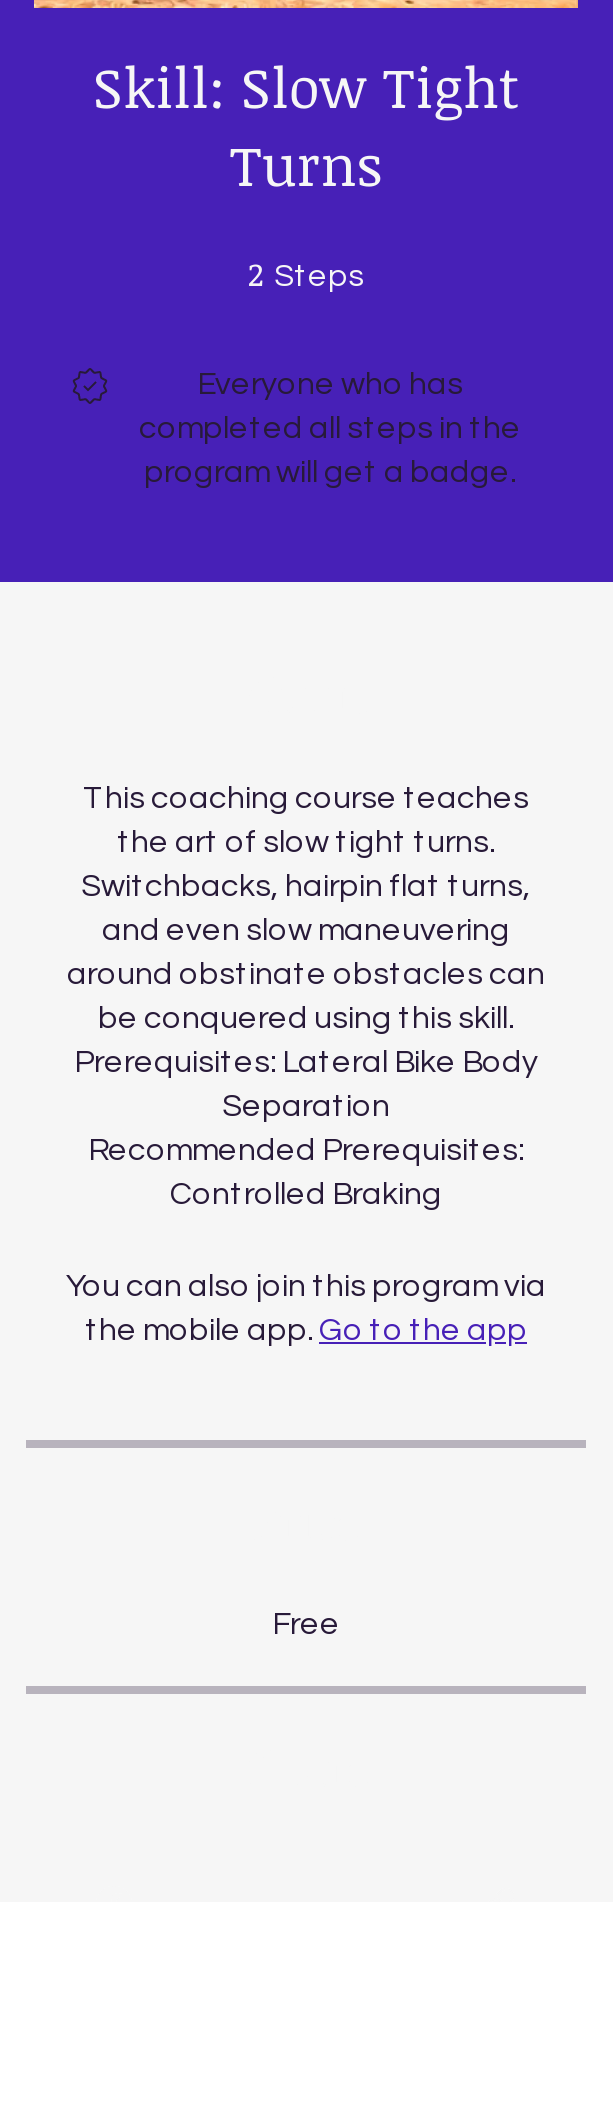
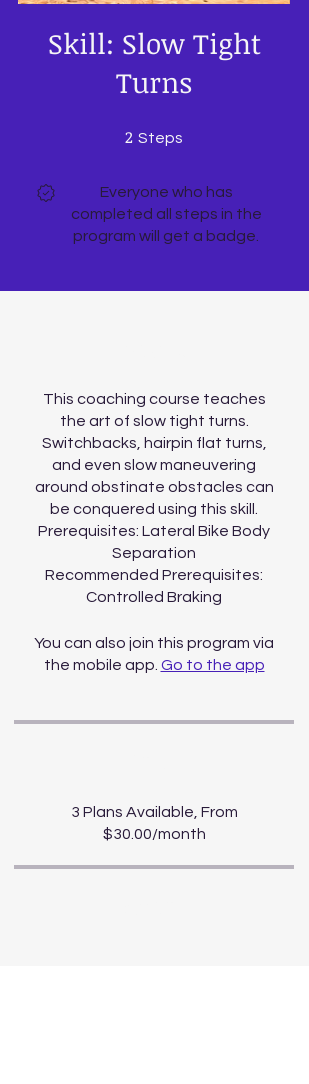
- Free
+ 3 Plans Available, From
+ $30.00/month
